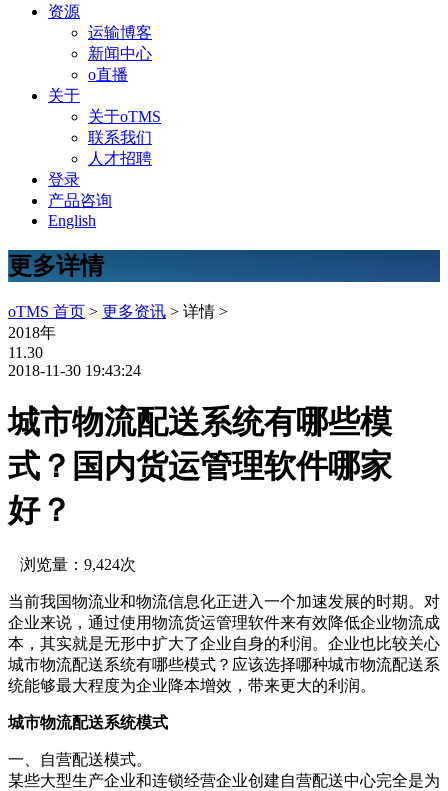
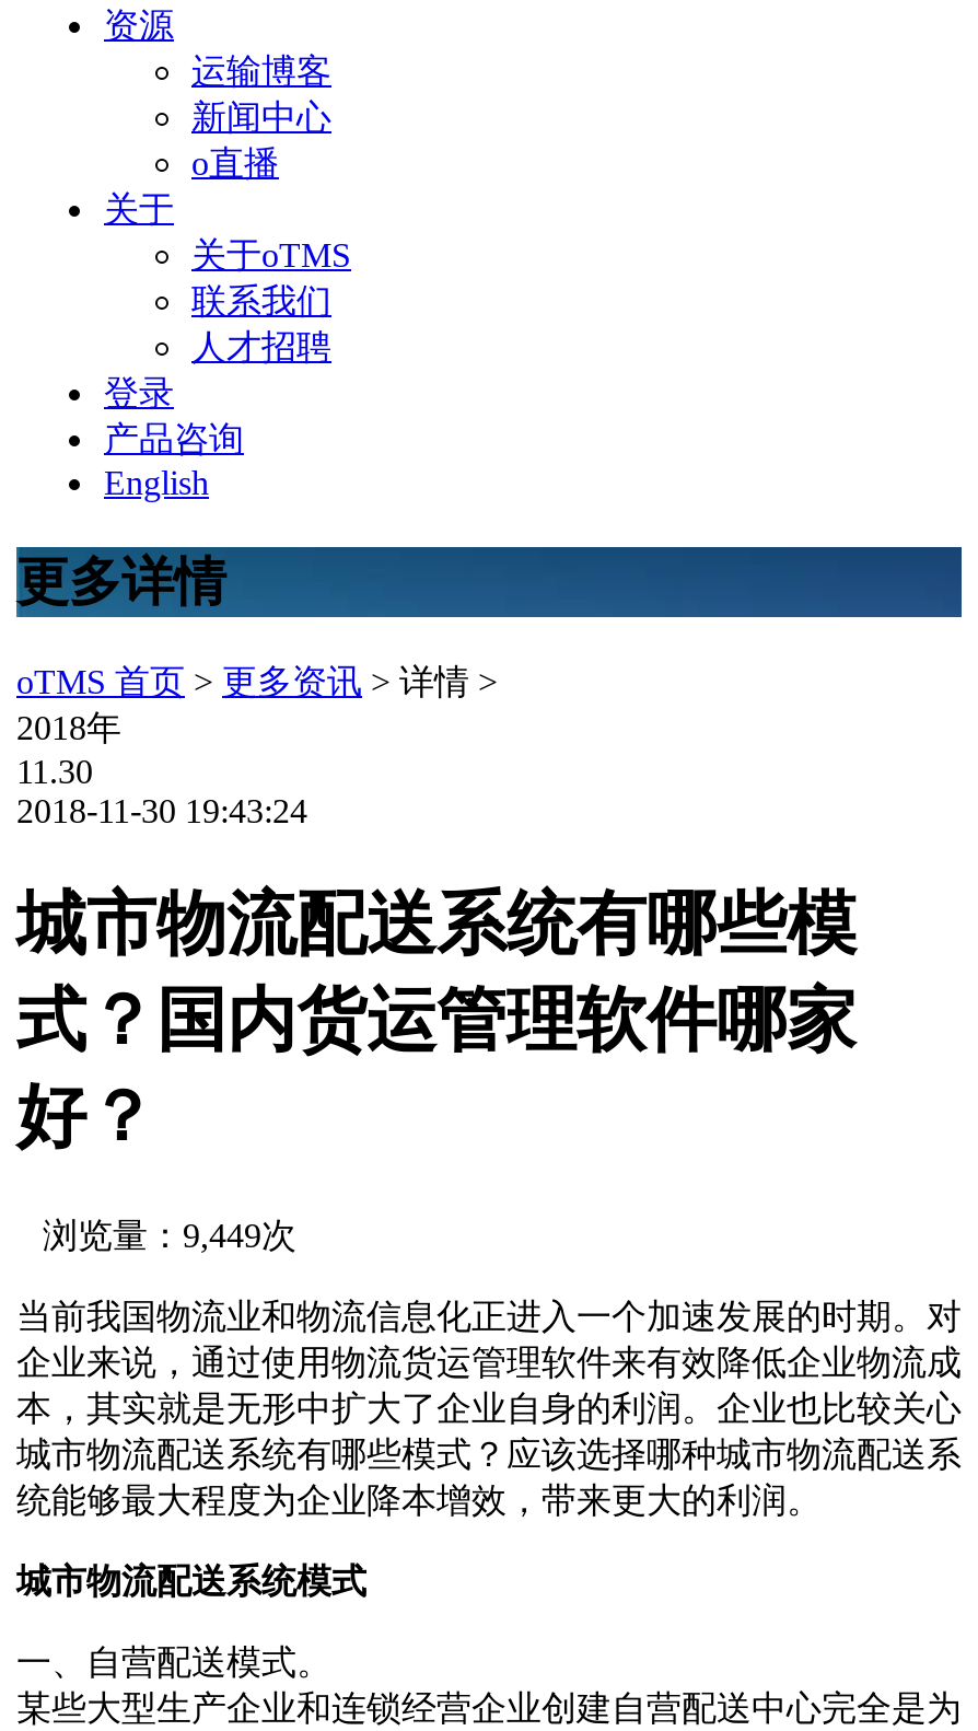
- 浏览量：9,424次
+ 浏览量：9,449次
